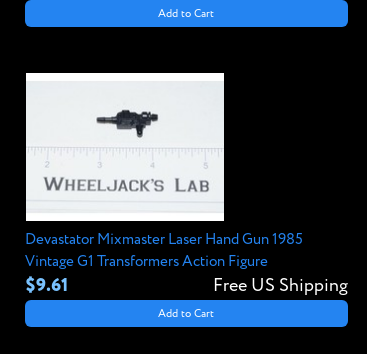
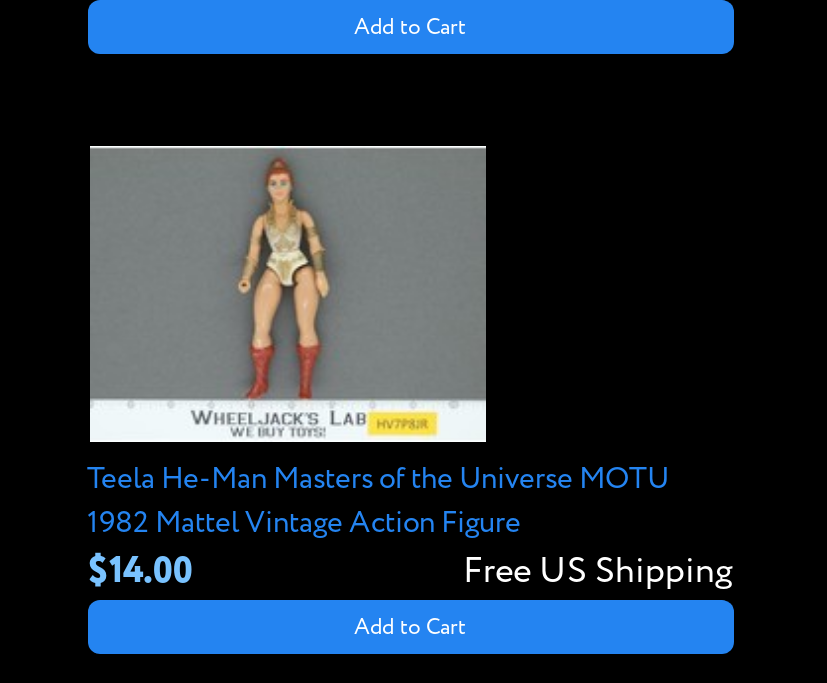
- [image]
- Devastator Mixmaster Laser Hand Gun 1985
+ [image]
+ Teela He-Man Masters of the Universe MOTU

- Vintage G1 Transformers Action Figure
- $9.61
+ 1982 Mattel Vintage Action Figure
+ $14.00
